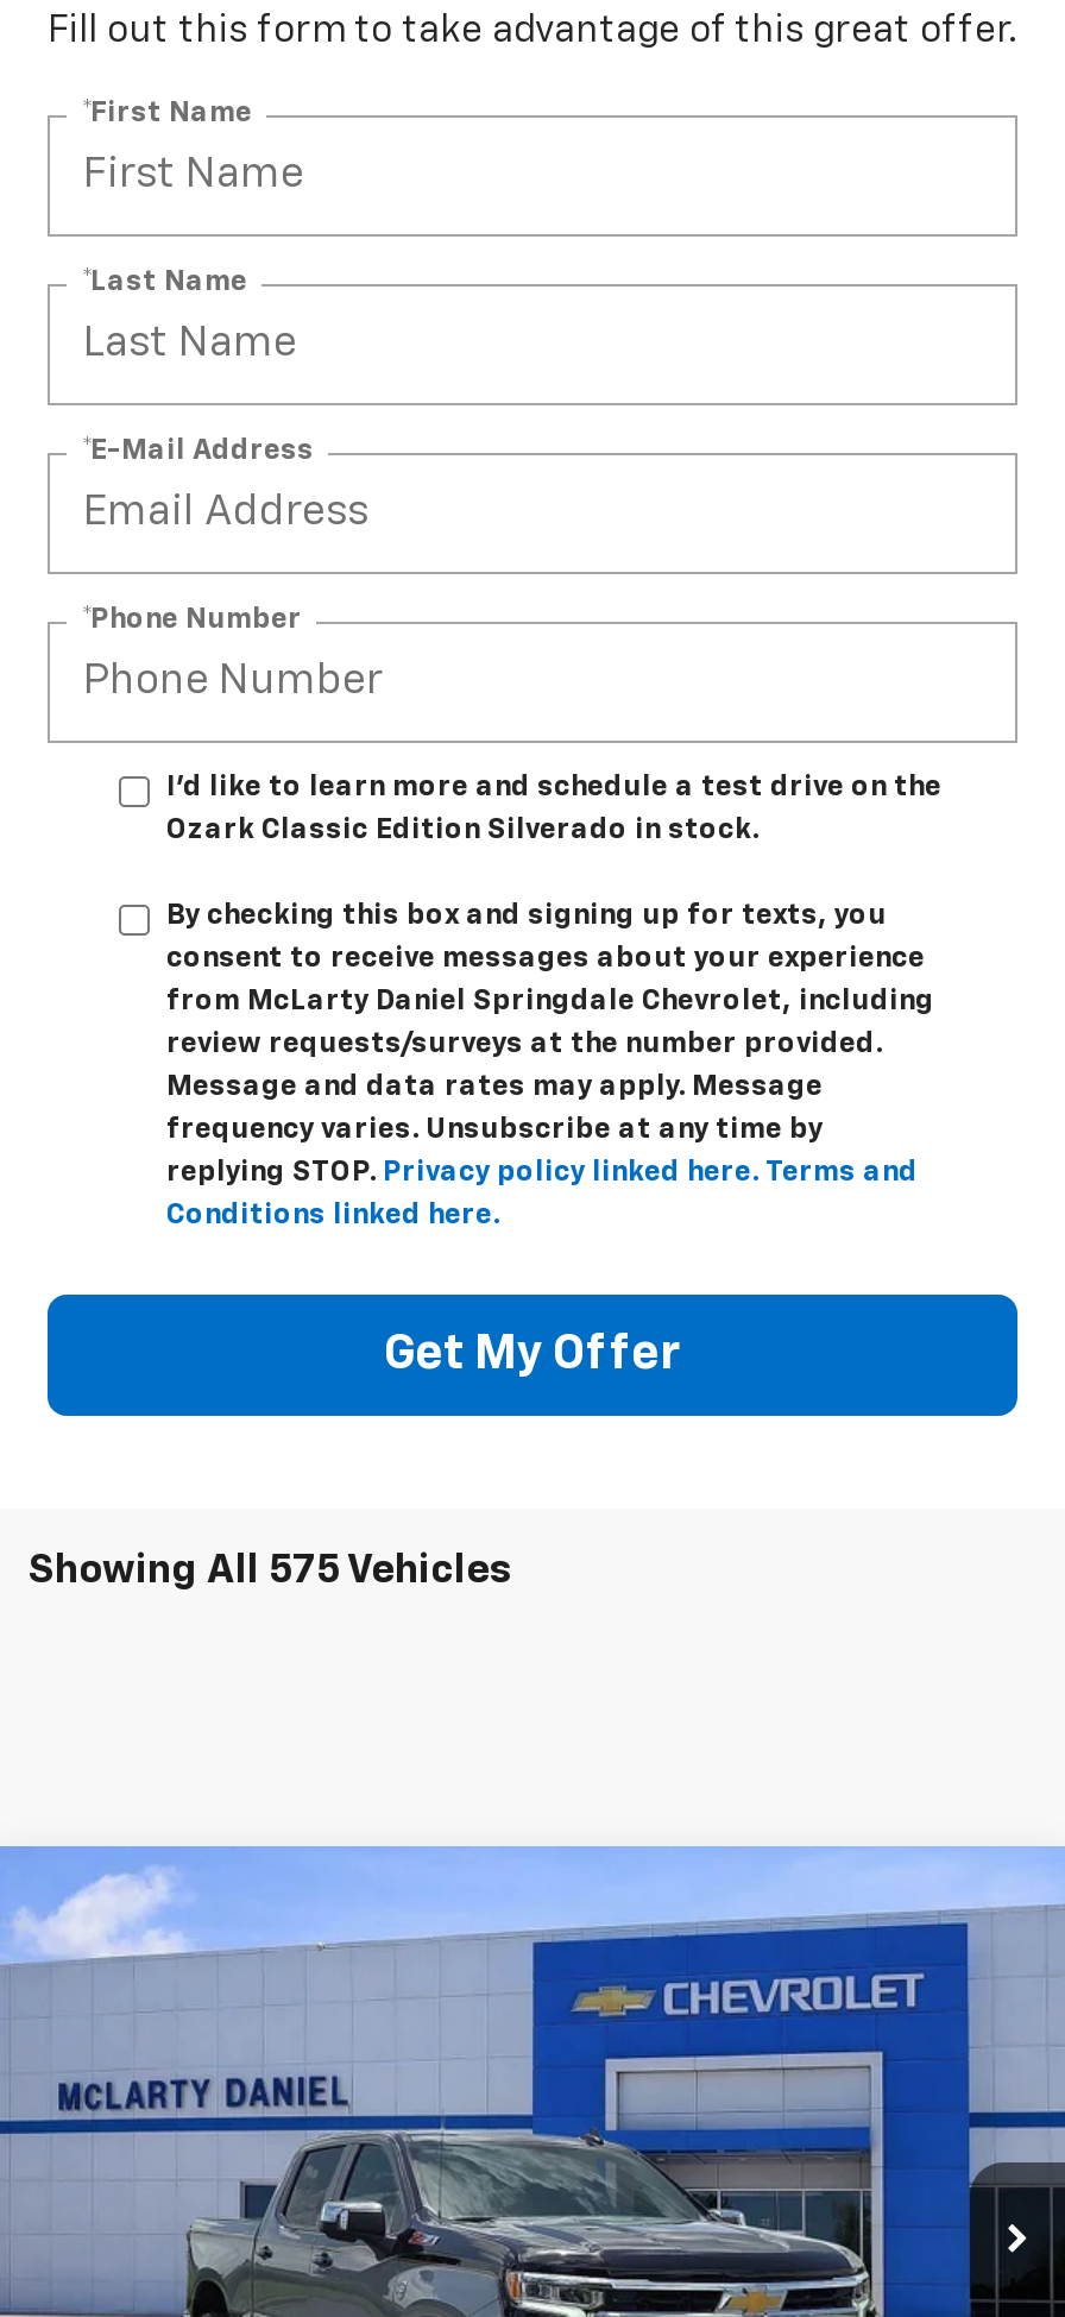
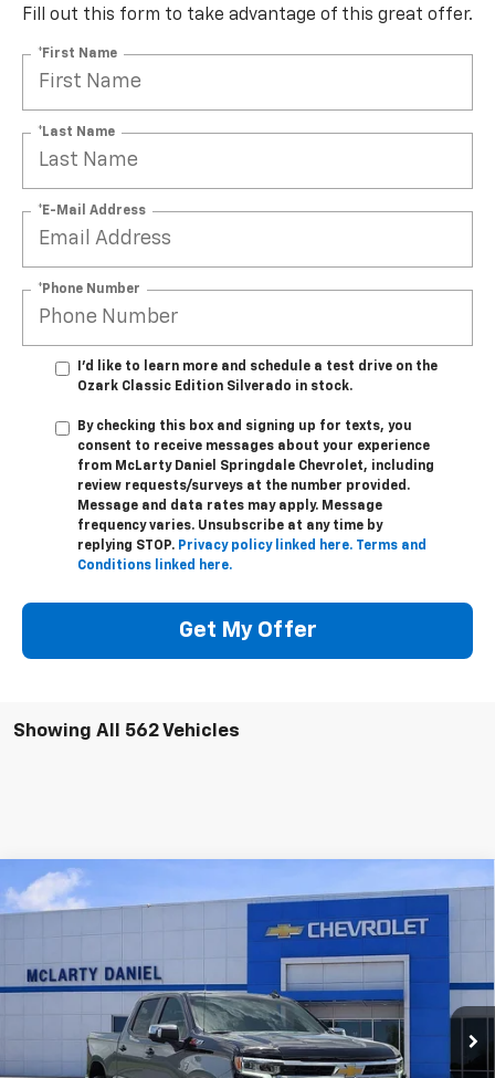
- Showing All 575 Vehicles
+ Showing All 562 Vehicles
